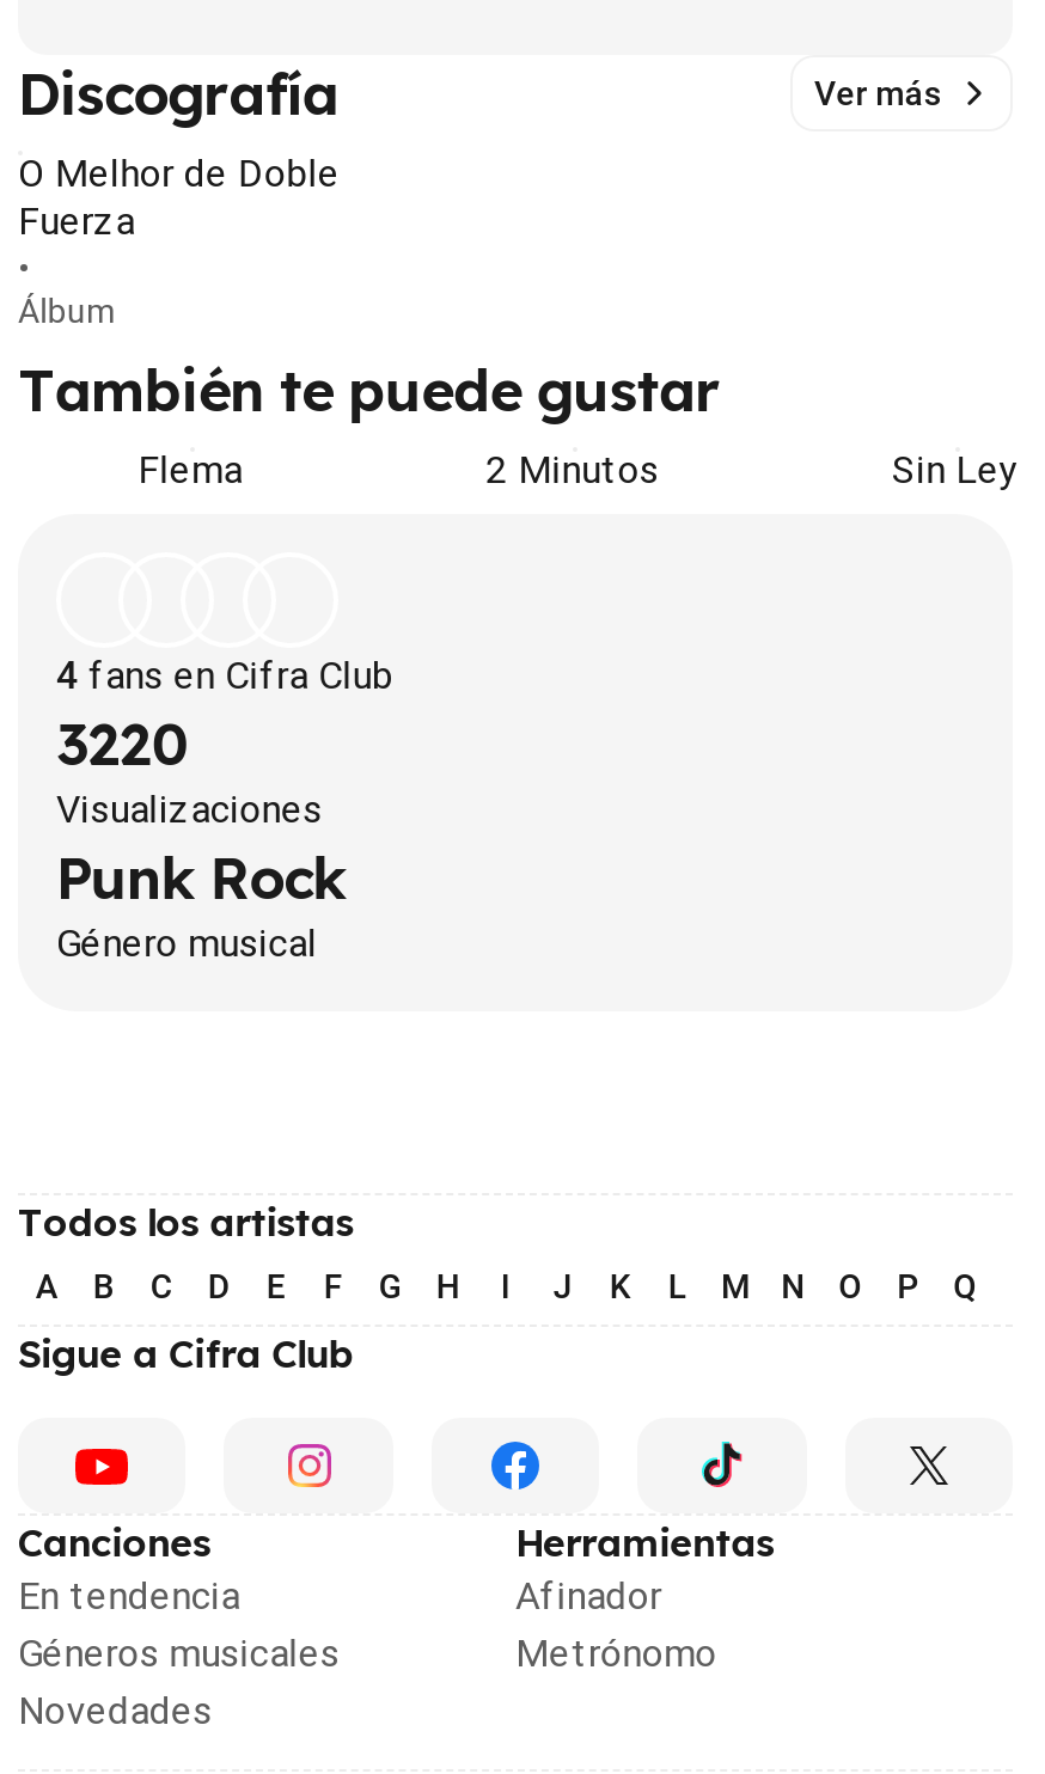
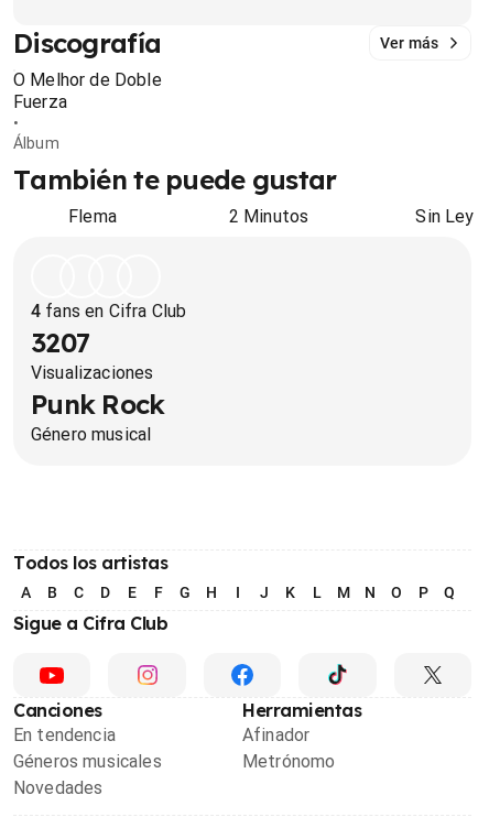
- 3220
+ 3207
